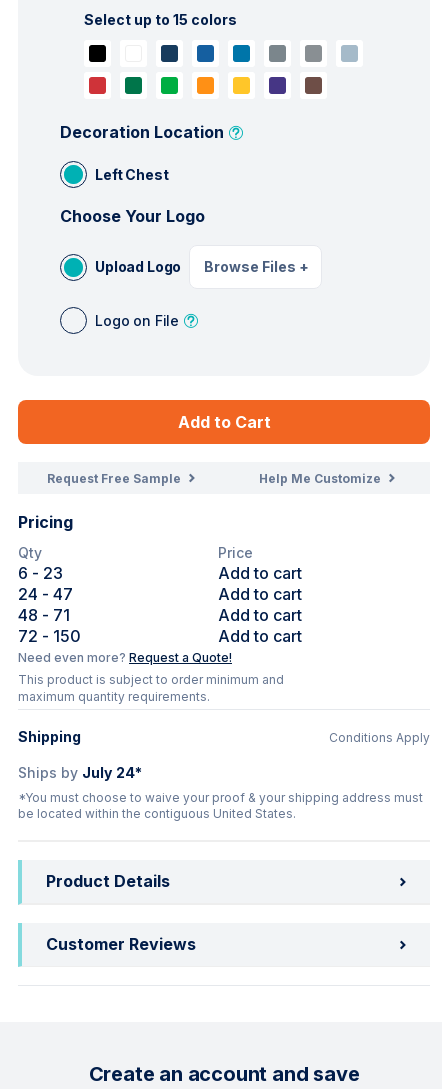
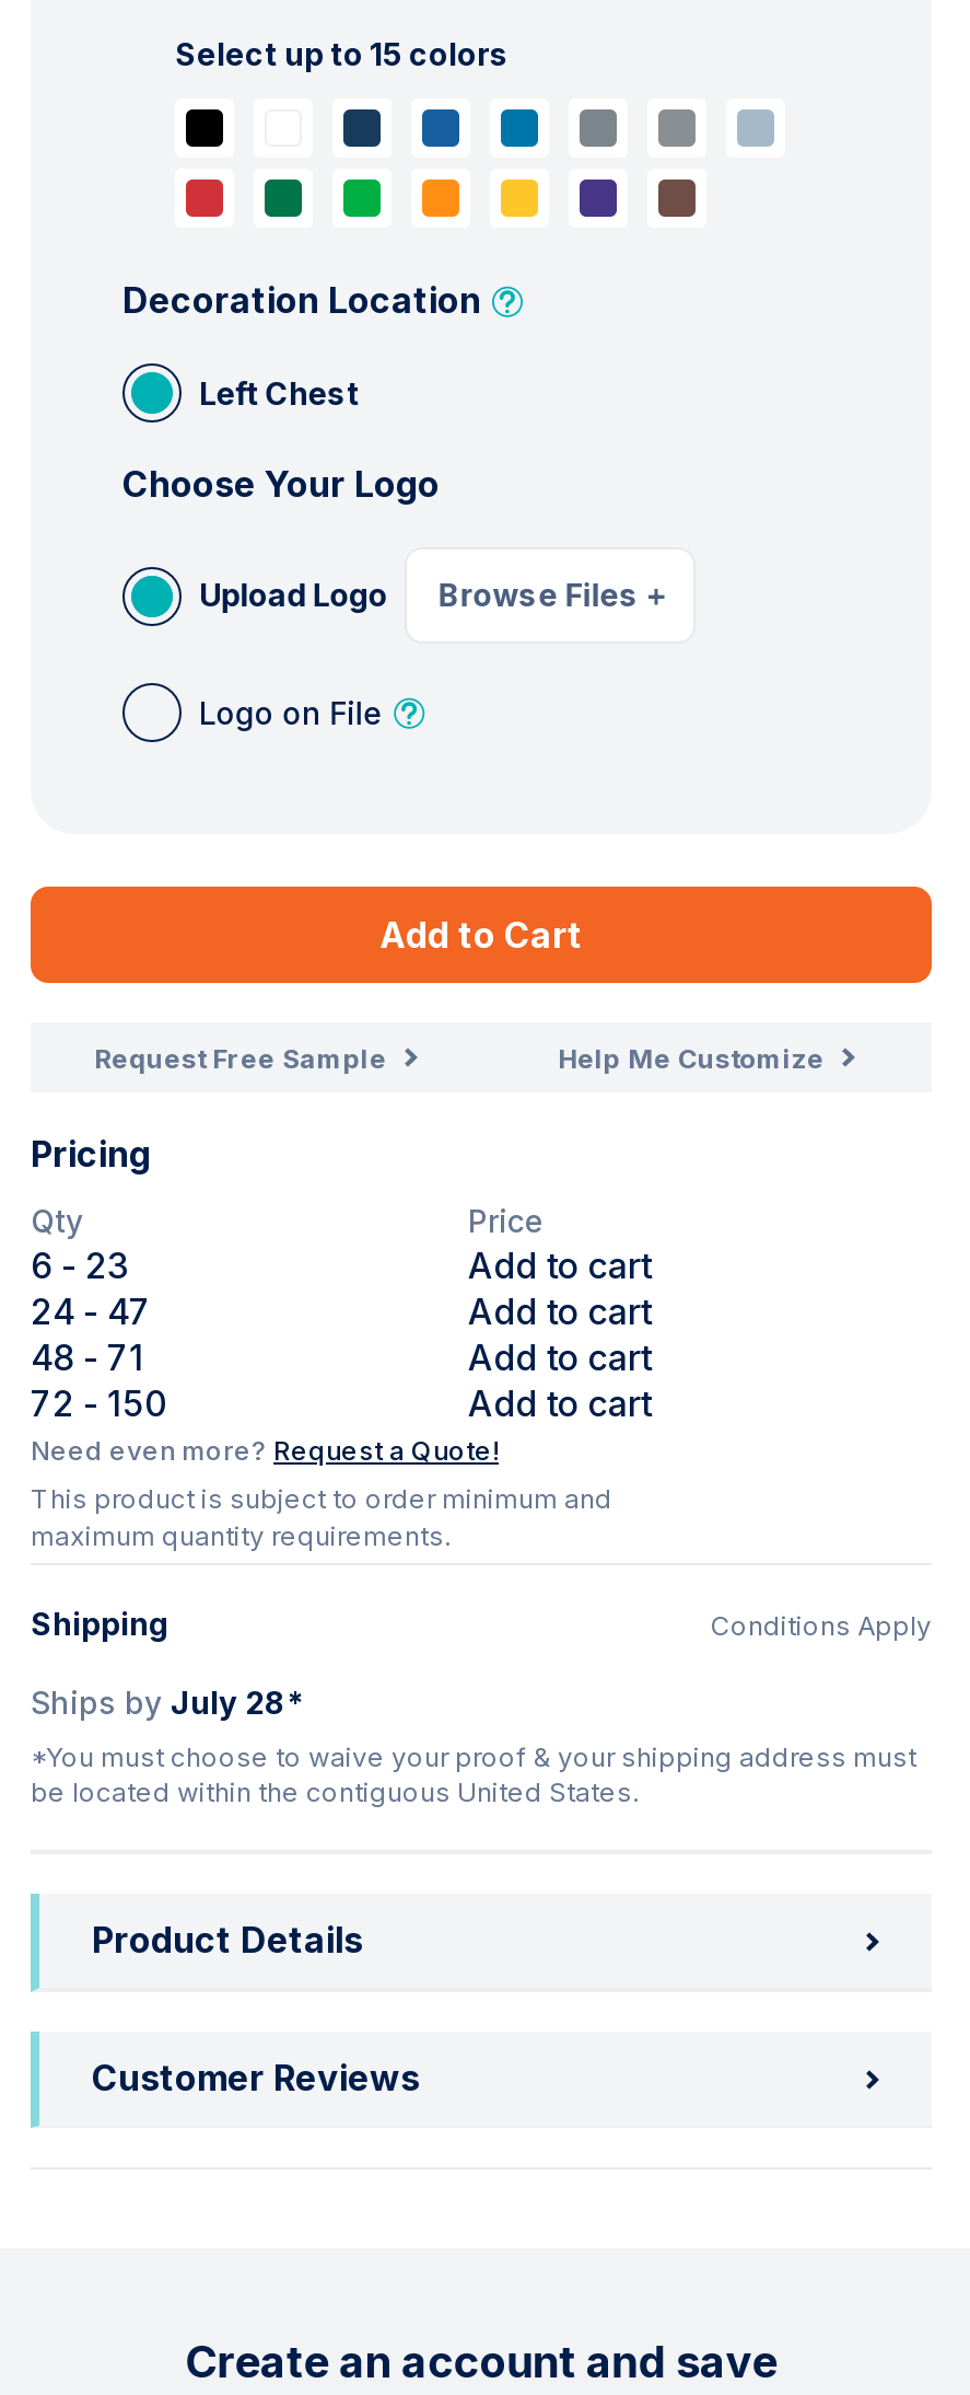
- Ships by July 24 *
+ Ships by July 28 *
